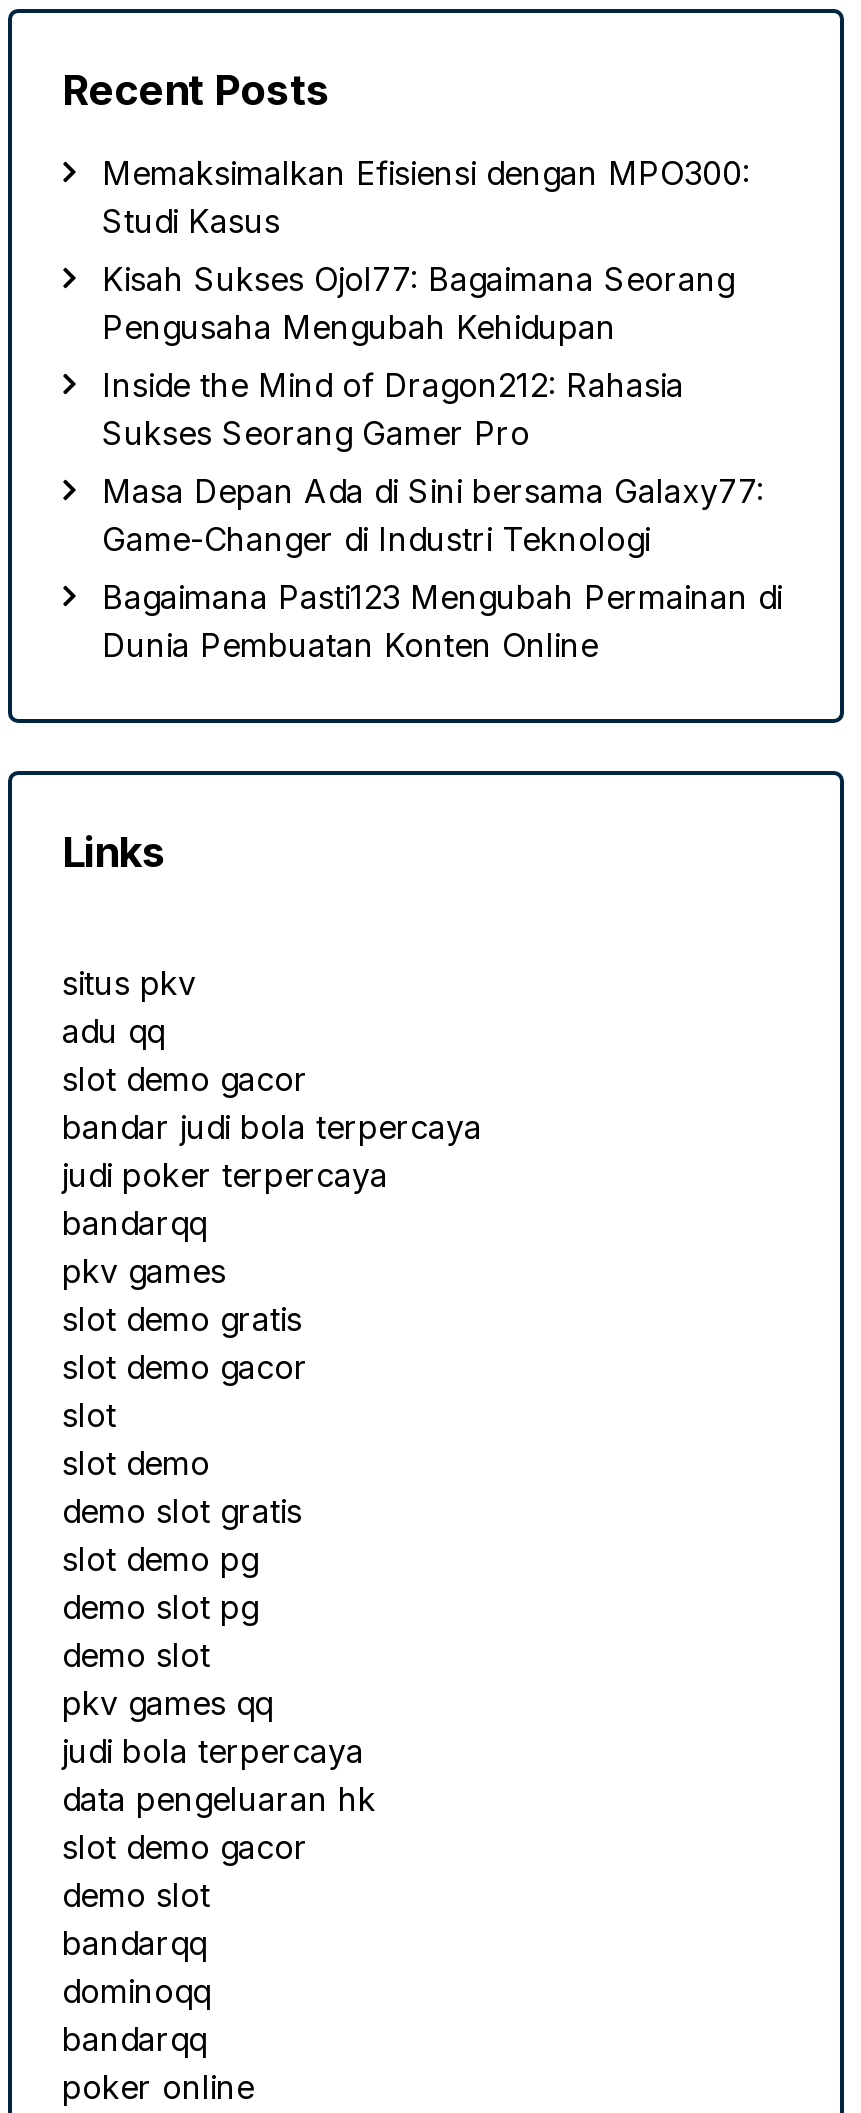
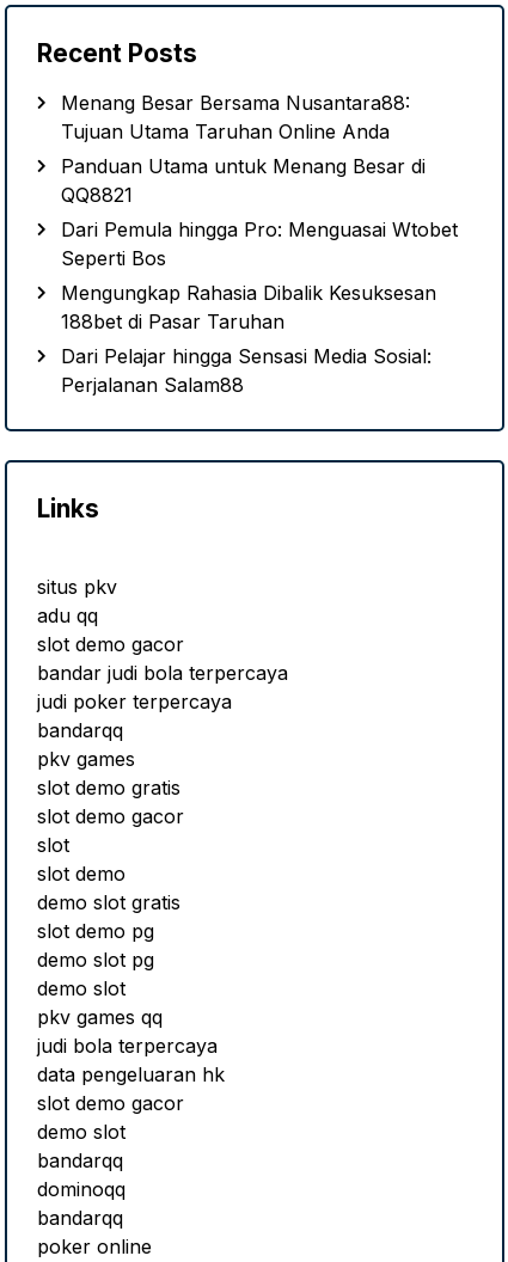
- Memaksimalkan Efisiensi dengan MPO300:
- Studi Kasus
- Kisah Sukses Ojol77: Bagaimana Seorang
- Pengusaha Mengubah Kehidupan
- Inside the Mind of Dragon212: Rahasia
- Sukses Seorang Gamer Pro
- Masa Depan Ada di Sini bersama Galaxy77:
- Game-Changer di Industri Teknologi
- Bagaimana Pasti123 Mengubah Permainan di
- Dunia Pembuatan Konten Online
+ Menang Besar Bersama Nusantara88:
+ Tujuan Utama Taruhan Online Anda
+ Panduan Utama untuk Menang Besar di
+ QQ8821
+ Dari Pemula hingga Pro: Menguasai Wtobet
+ Seperti Bos
+ Mengungkap Rahasia Dibalik Kesuksesan
+ 188bet di Pasar Taruhan
+ Dari Pelajar hingga Sensasi Media Sosial:
+ Perjalanan Salam88
